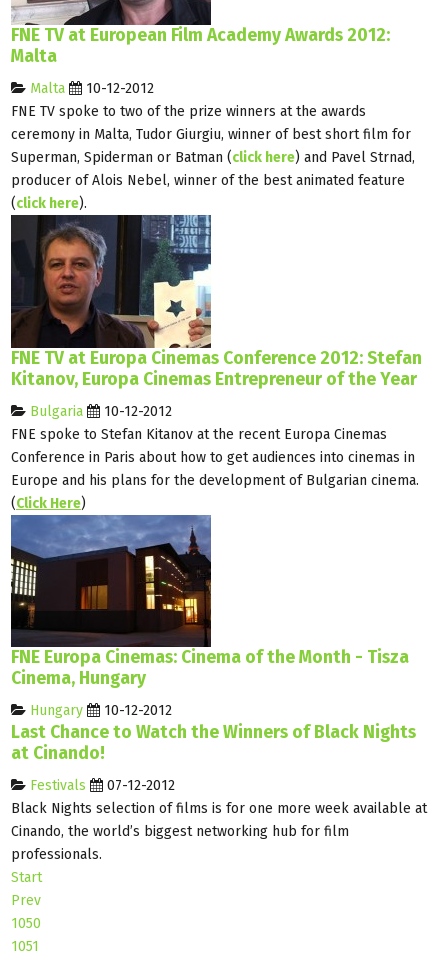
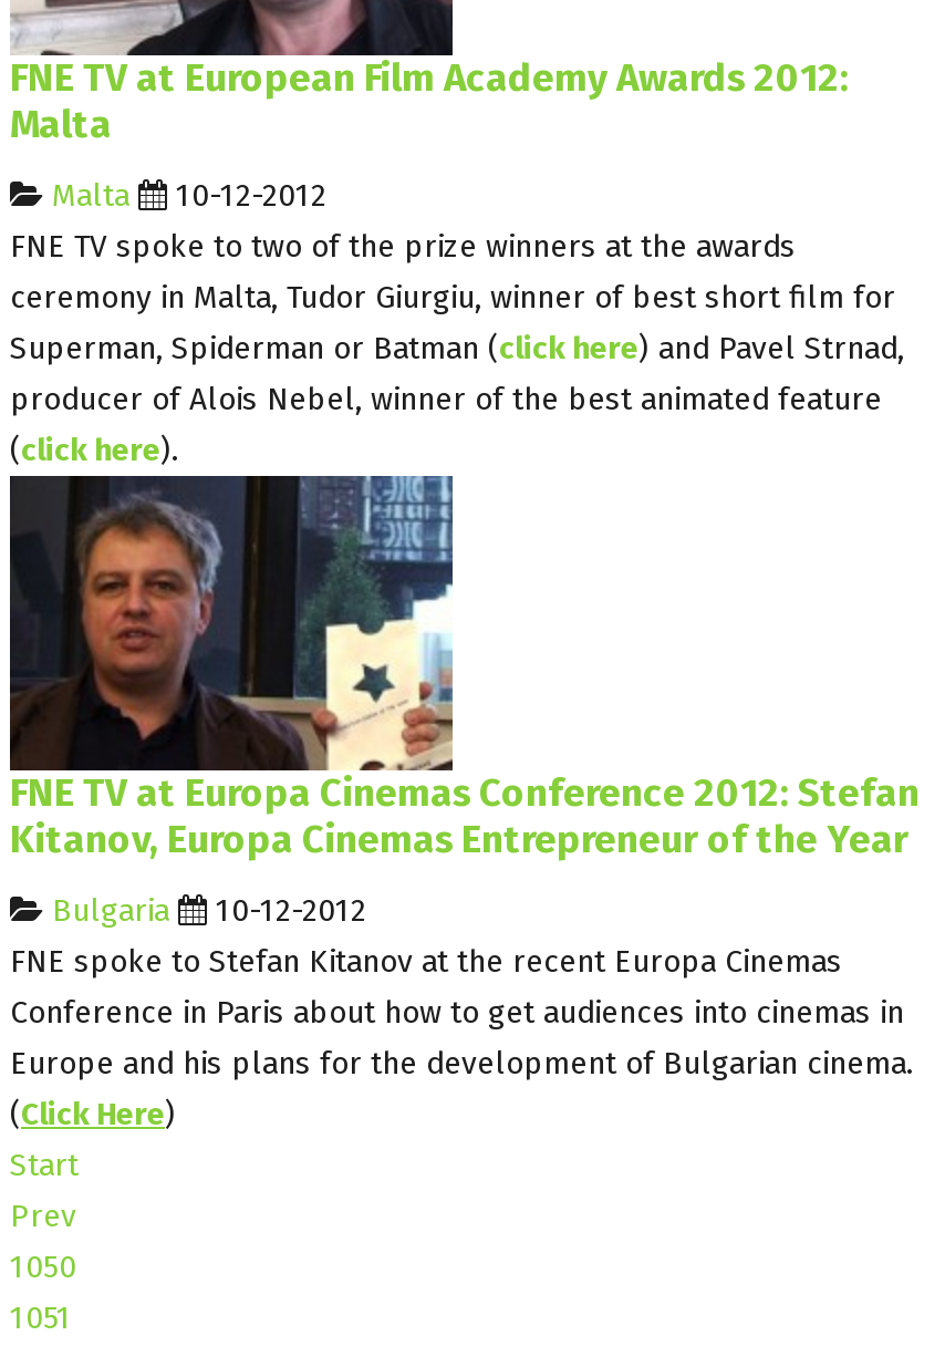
- [image]
- FNE Europa Cinemas: Cinema of the Month - Tisza
- Cinema, Hungary
- Hungary
- 10-12-2012
- Last Chance to Watch the Winners of Black Nights
- at Cinando!
- Festivals
- 07-12-2012
- Black Nights selection of films is for one more week available at
- Cinando, the world’s biggest networking hub for film
- professionals.
